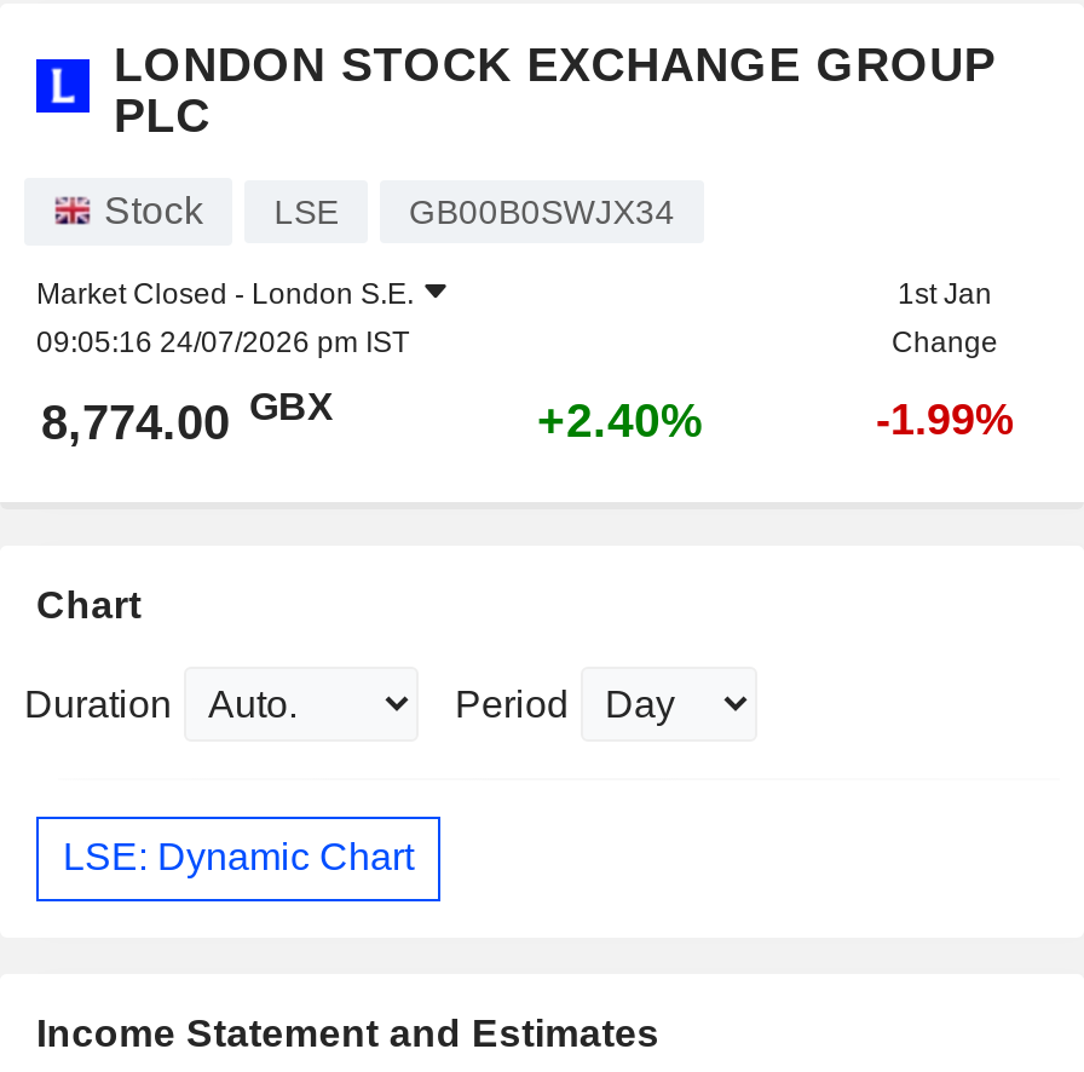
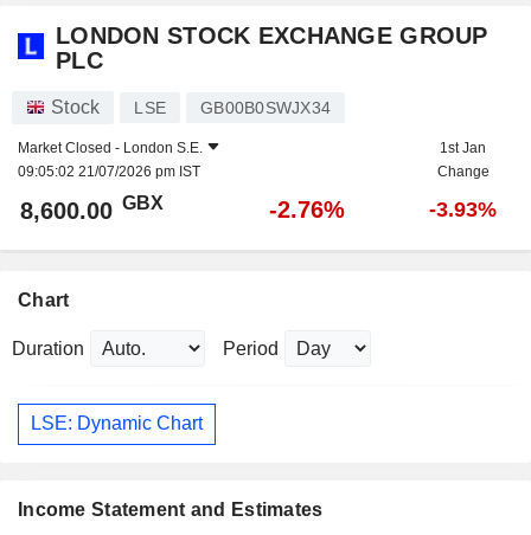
- 09:05:16 24/07/2026 pm IST
+ 09:05:02 21/07/2026 pm IST

- 8,774.00 GBX
+ 8,600.00 GBX

- +2.40%
+ -2.76%

- -1.99%
+ -3.93%
